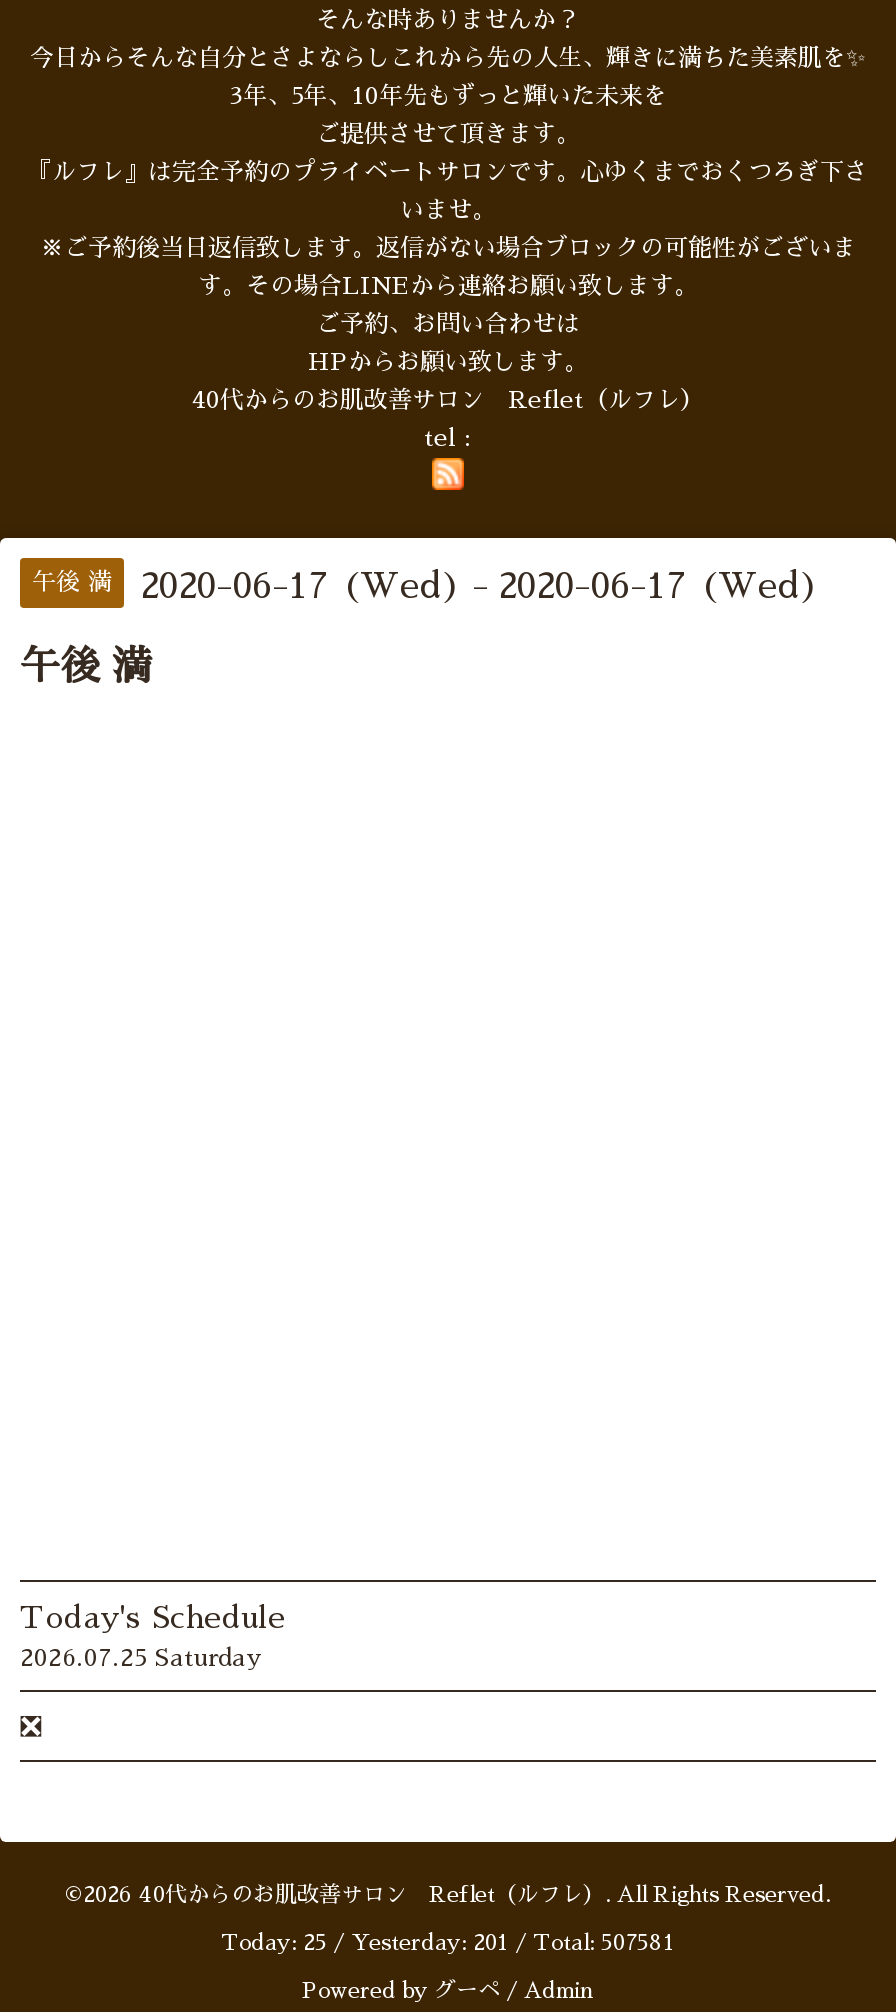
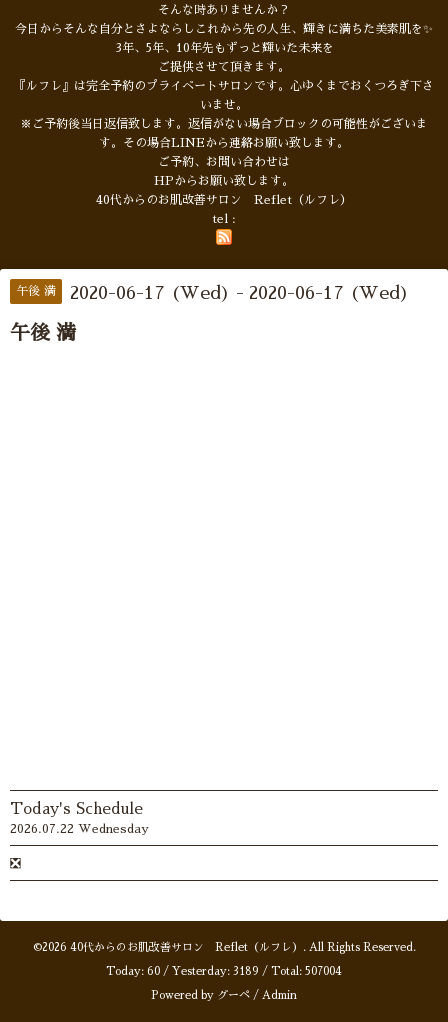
- 2026.07.25 Saturday
+ 2026.07.22 Wednesday

- Today: 25 / Yesterday: 201 / Total: 507581
+ Today: 60 / Yesterday: 3189 / Total: 507004
